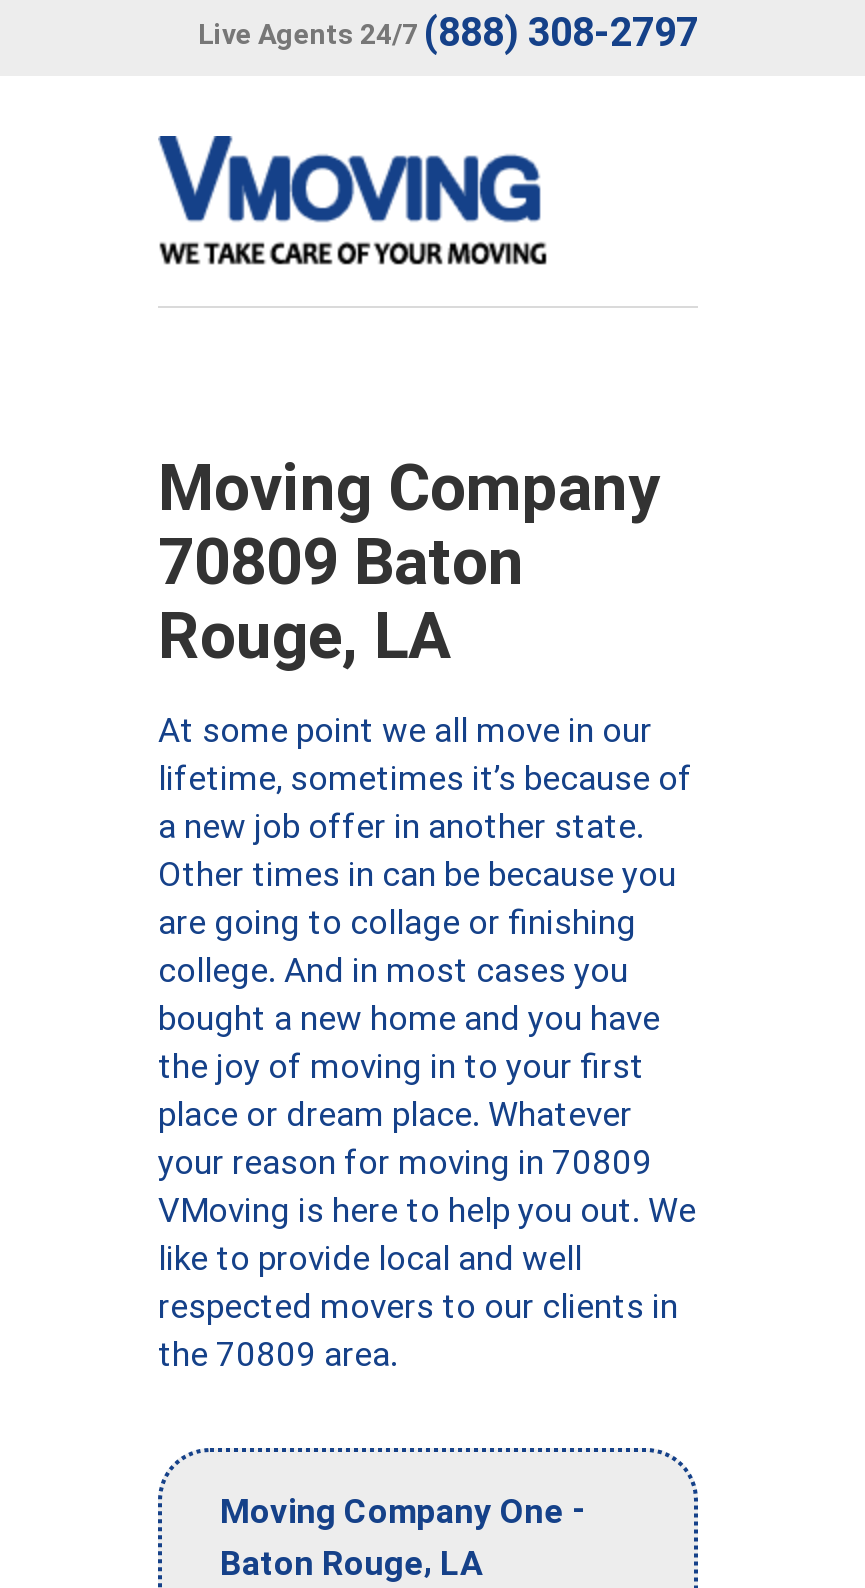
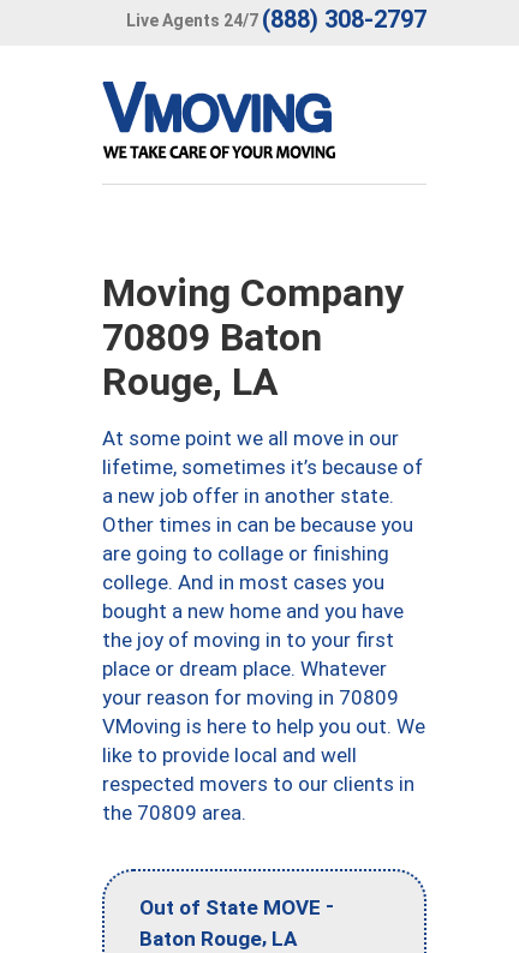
- Moving Company One -
+ Out of State MOVE -
